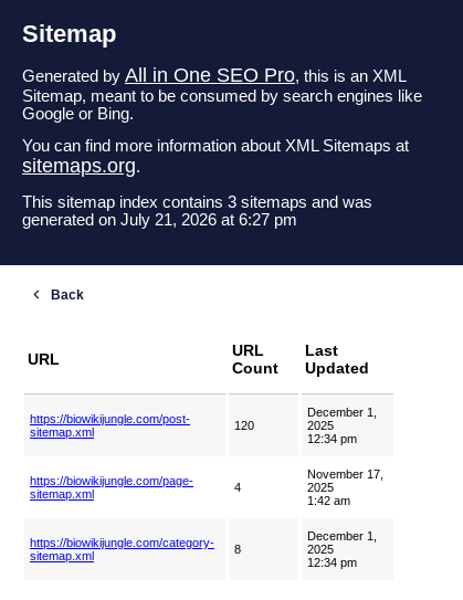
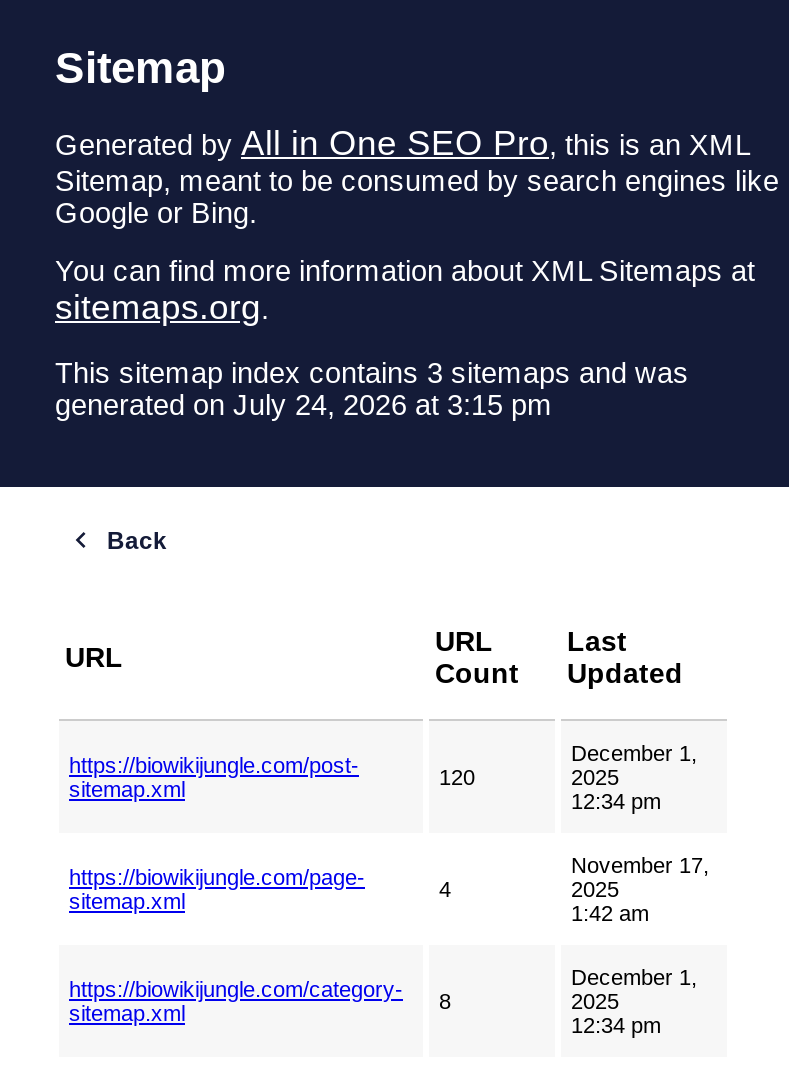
- generated on July 21, 2026 at 6:27 pm
+ generated on July 24, 2026 at 3:15 pm
